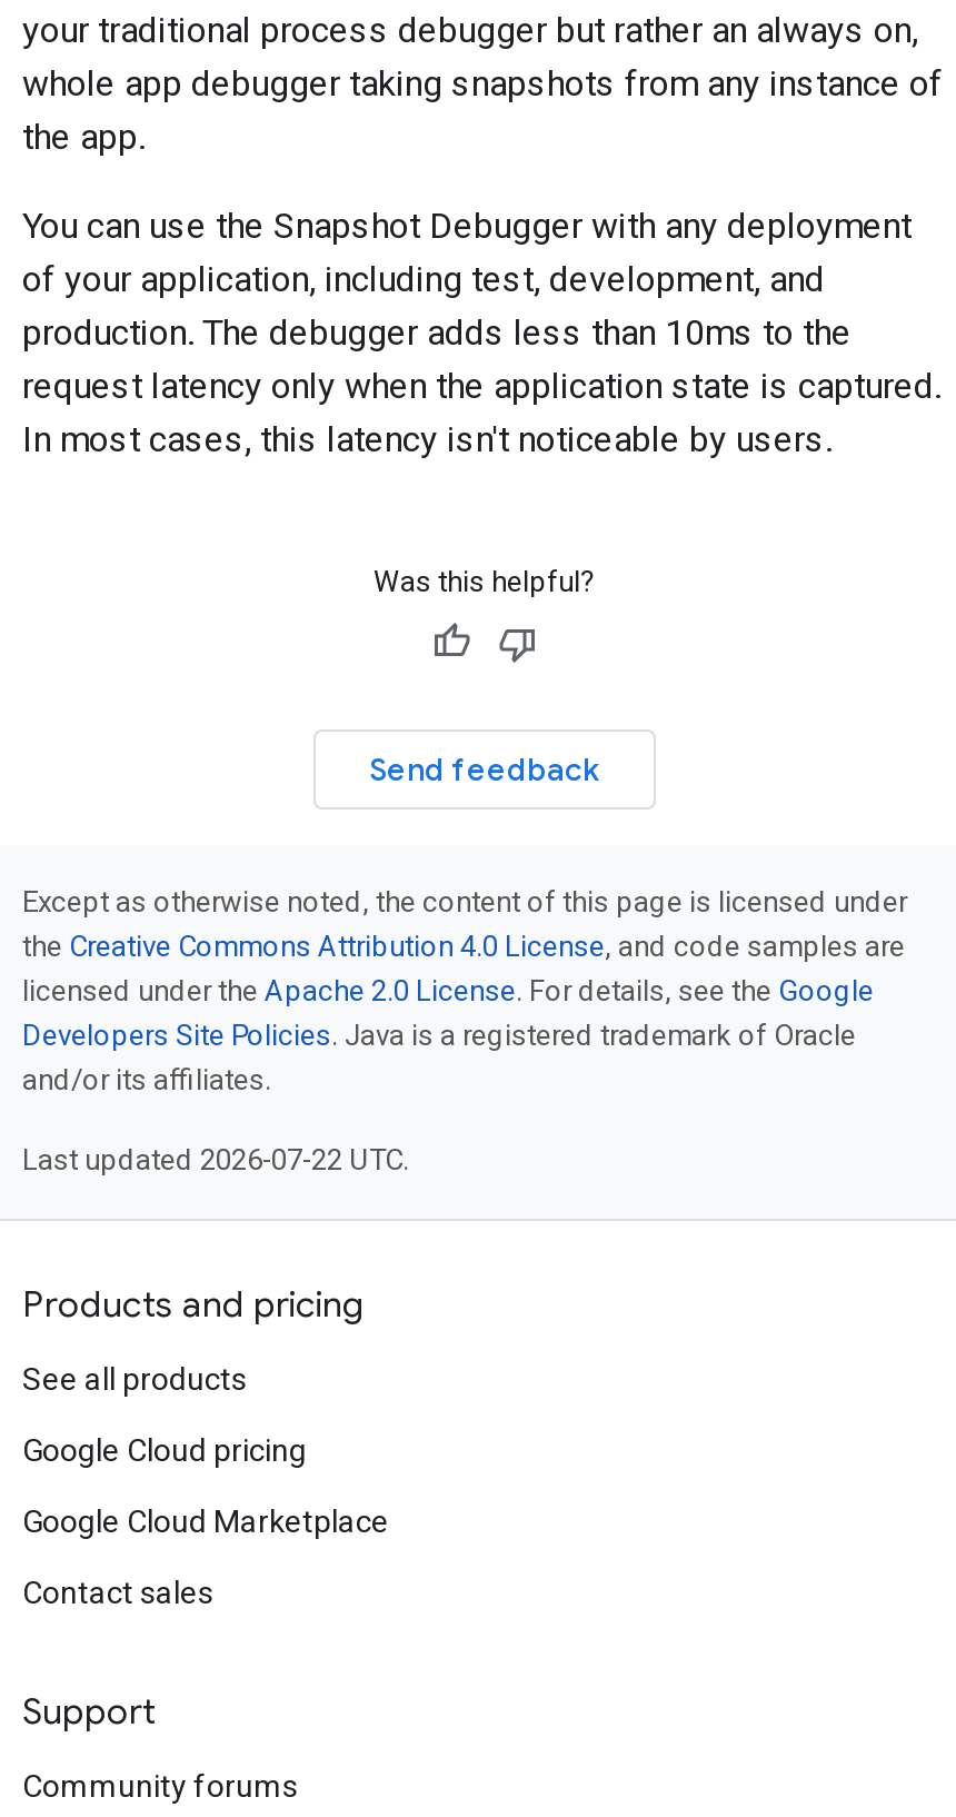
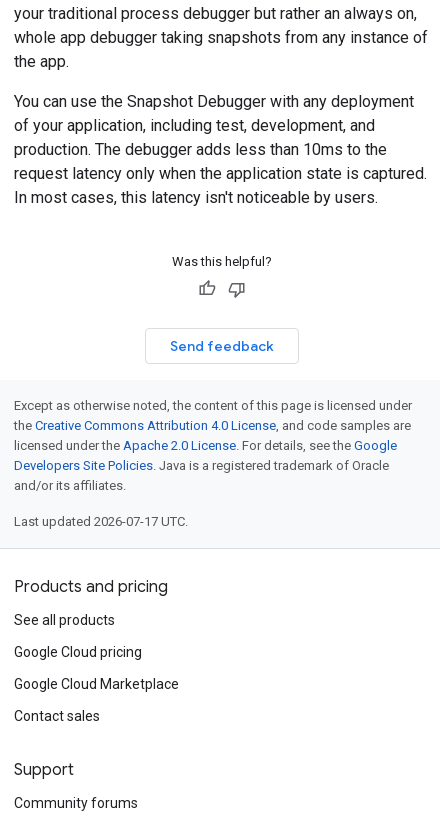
- Last updated 2026-07-22 UTC.
+ Last updated 2026-07-17 UTC.
